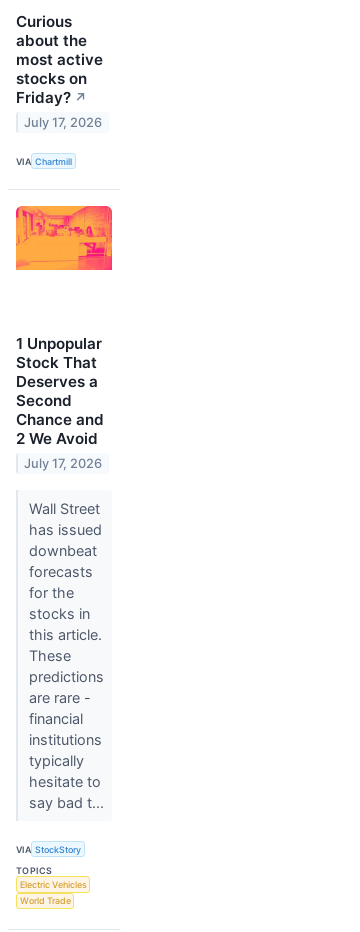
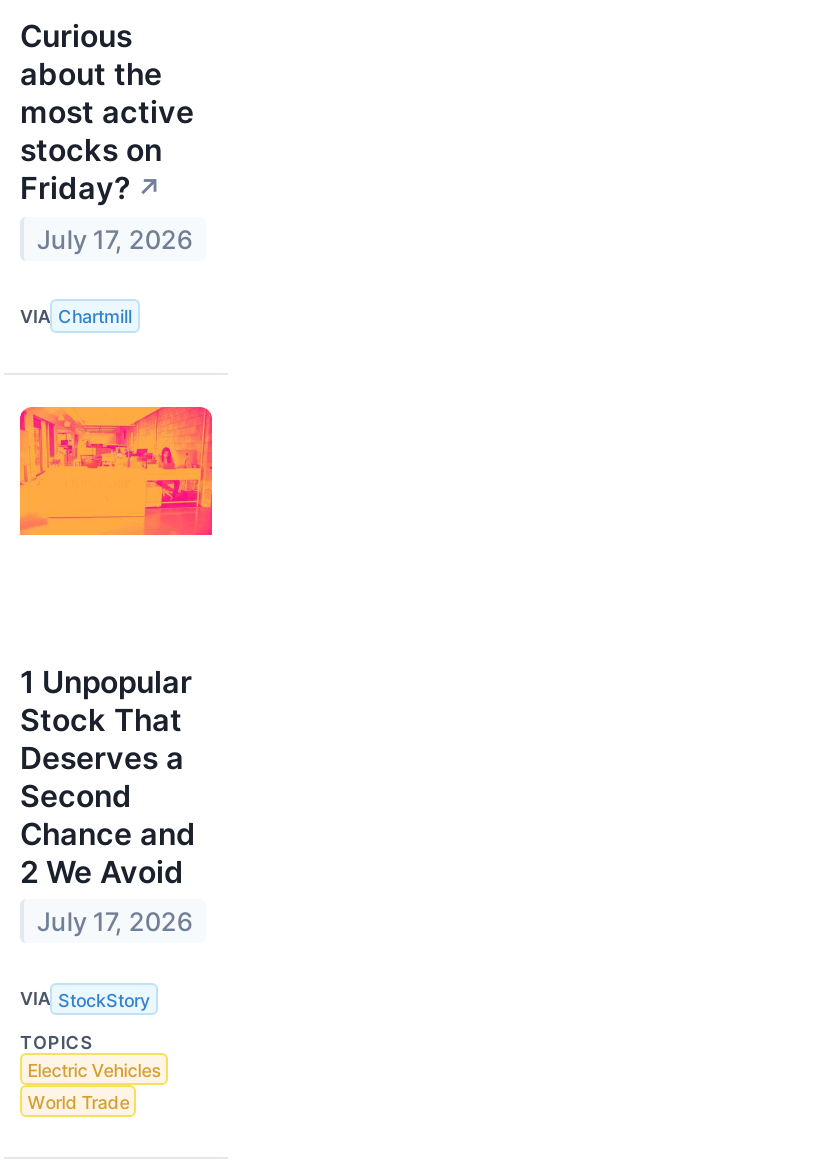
- Wall Street
- has issued
- downbeat
- forecasts
- for the
- stocks in
- this article.
- These
- predictions
- are rare -
- financial
- institutions
- typically
- hesitate to
- say bad t...
